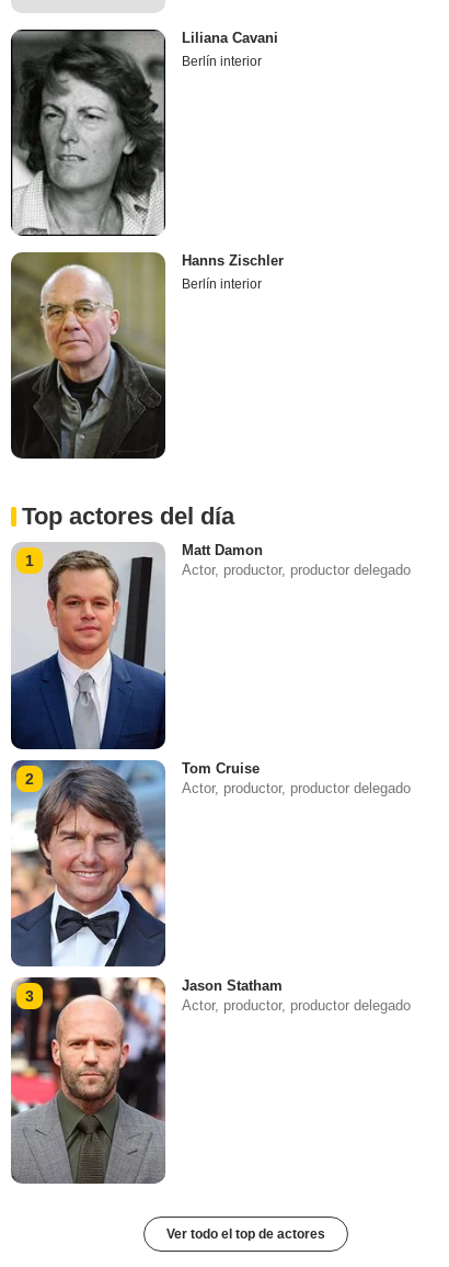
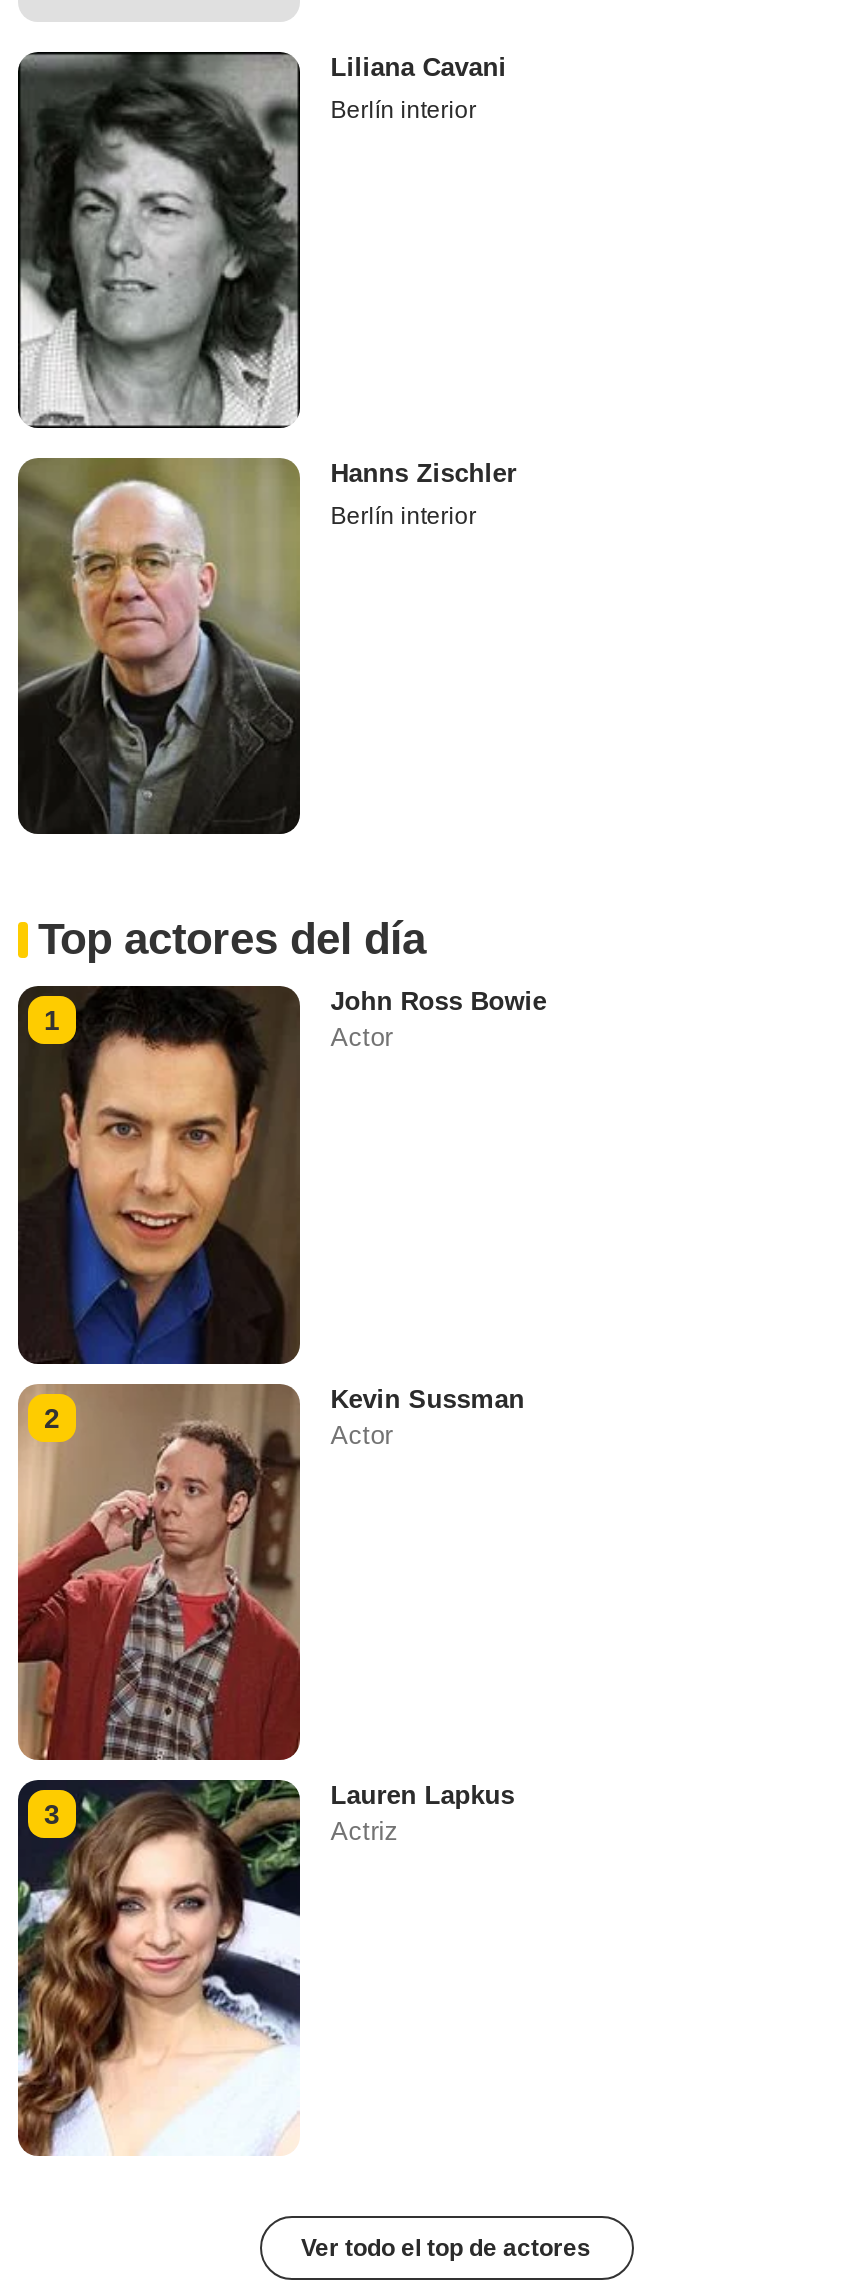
- [image]
- Matt Damon
- Actor, productor, productor delegado
+ [image]
+ John Ross Bowie
+ Actor

- [image]
- Tom Cruise
- Actor, productor, productor delegado
+ [image]
+ Kevin Sussman
+ Actor

- [image]
- Jason Statham
- Actor, productor, productor delegado
+ [image]
+ Lauren Lapkus
+ Actriz
